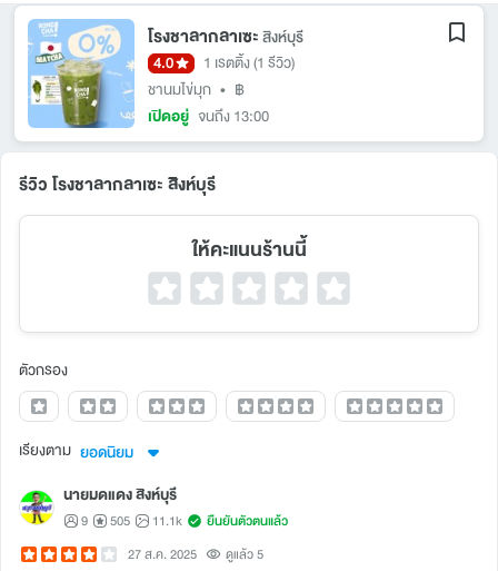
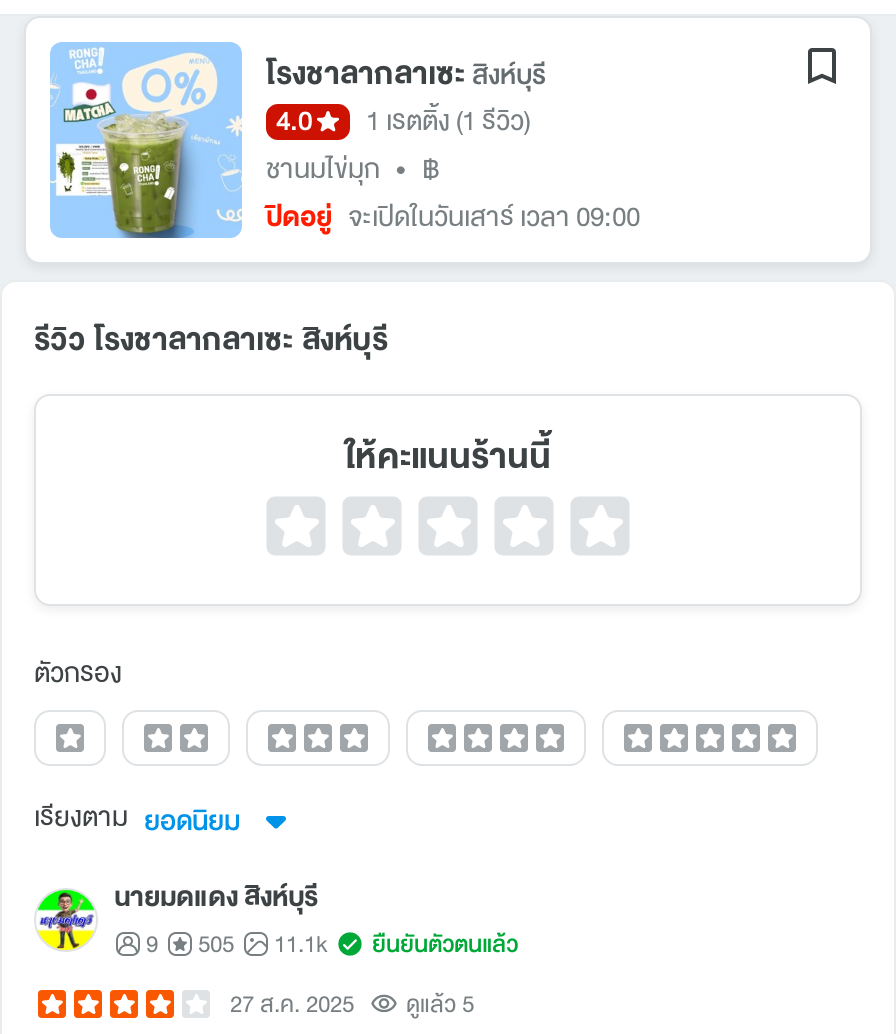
- เปิดอยู่ จนถึง 13:00
+ ปิดอยู่ จะเปิดในวันเสาร์ เวลา 09:00
